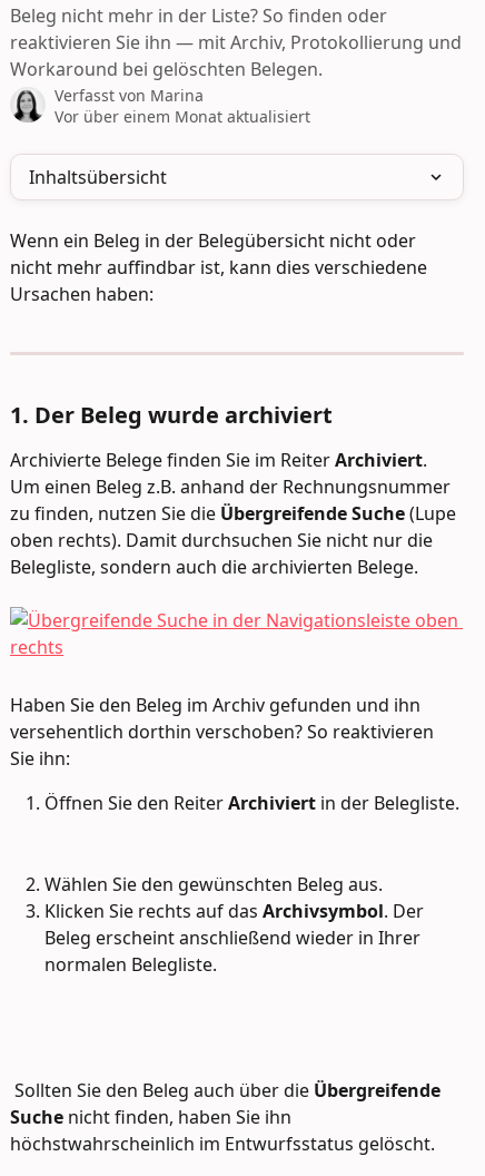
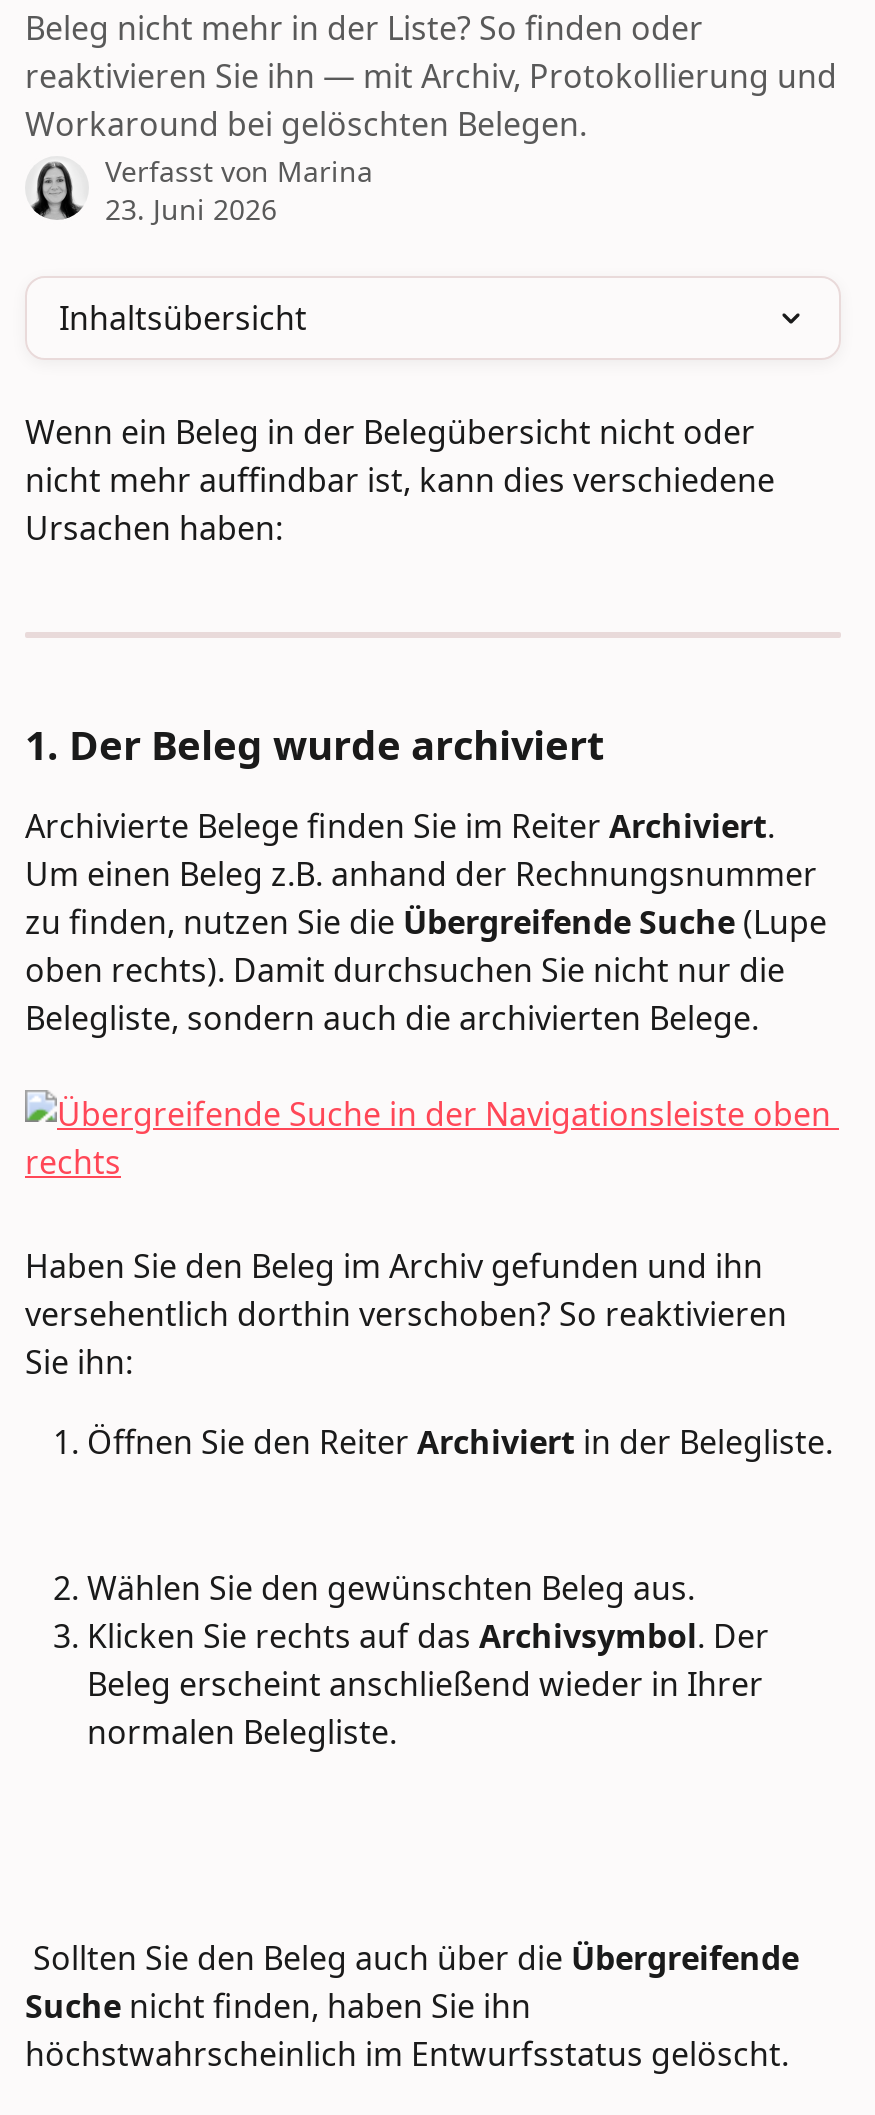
- Vor über einem Monat aktualisiert
+ 23. Juni 2026
